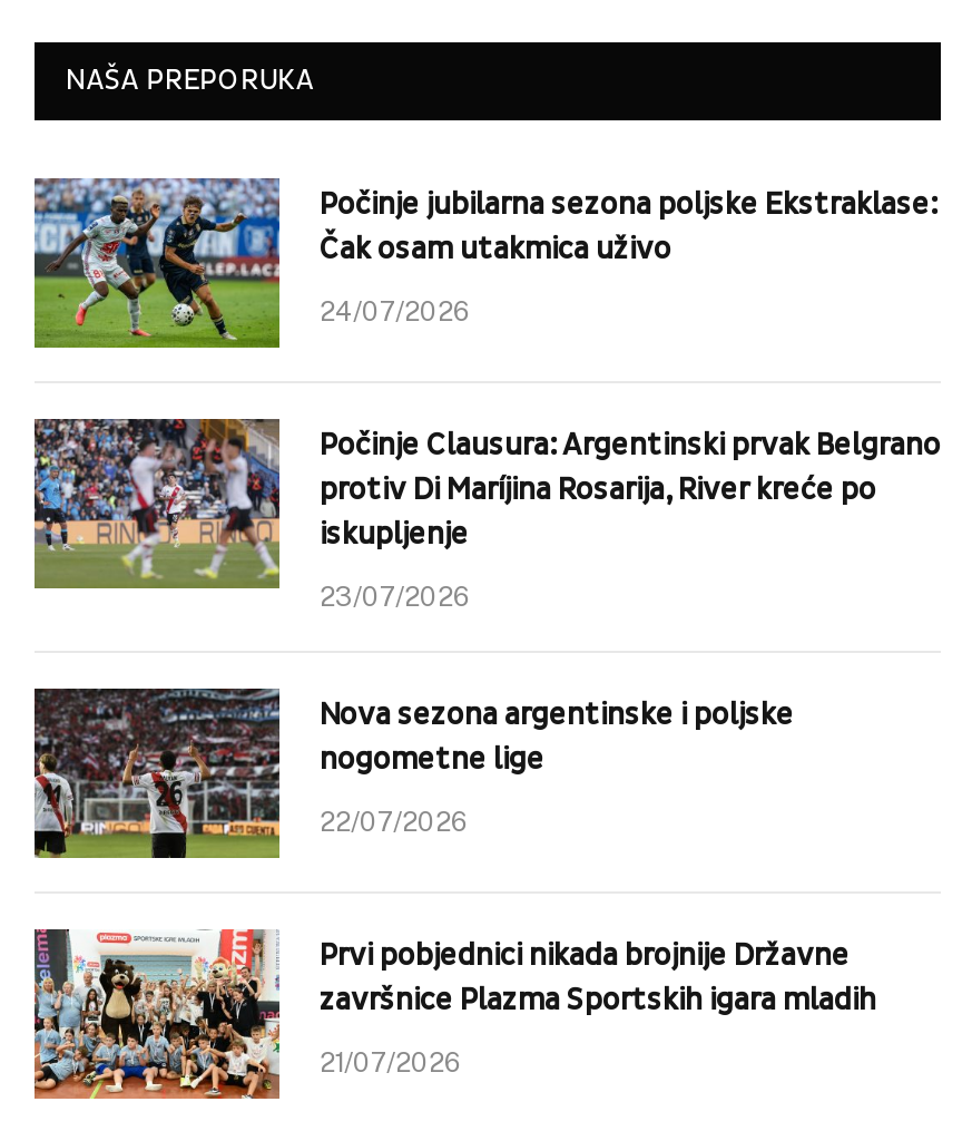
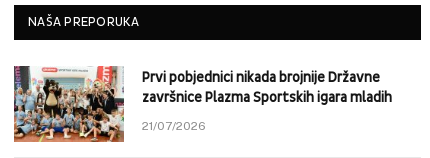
- [image]
- Počinje jubilarna sezona poljske Ekstraklase:
- Čak osam utakmica uživo
- 24/07/2026

- [image]
- Počinje Clausura: Argentinski prvak Belgrano
- protiv Di Maríjina Rosarija, River kreće po
- iskupljenje
- 23/07/2026
- Nova sezona argentinske i poljske
- nogometne lige
- 22/07/2026

- [image]
